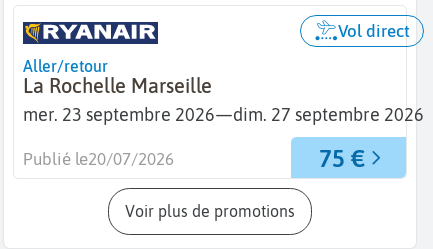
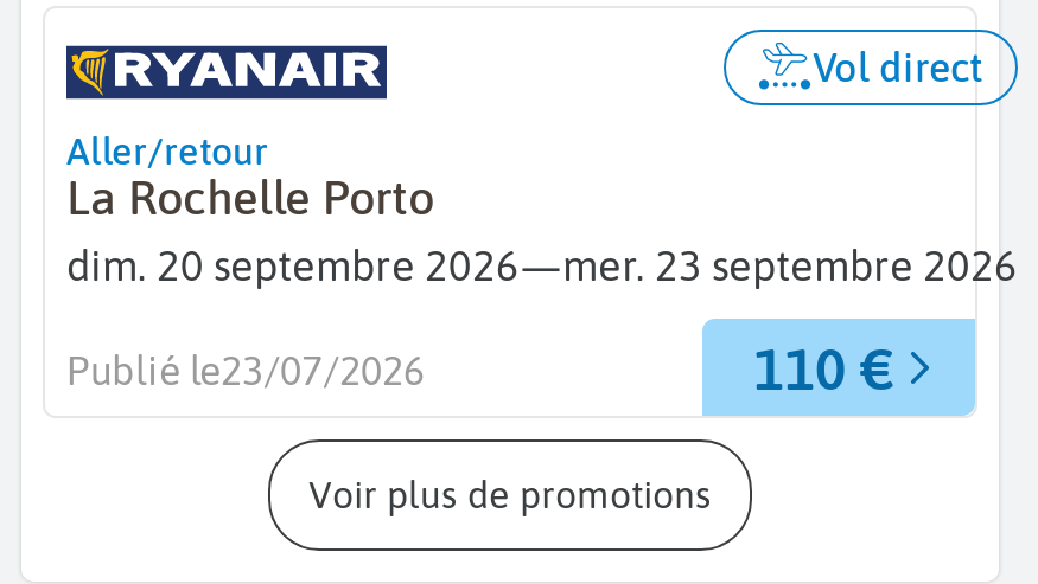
- La Rochelle Marseille
+ La Rochelle Porto

- mer. 23 septembre 2026—dim. 27 septembre 2026
+ dim. 20 septembre 2026—mer. 23 septembre 2026

- Publié le20/07/2026
+ Publié le23/07/2026

- 75 €
+ 110 €
